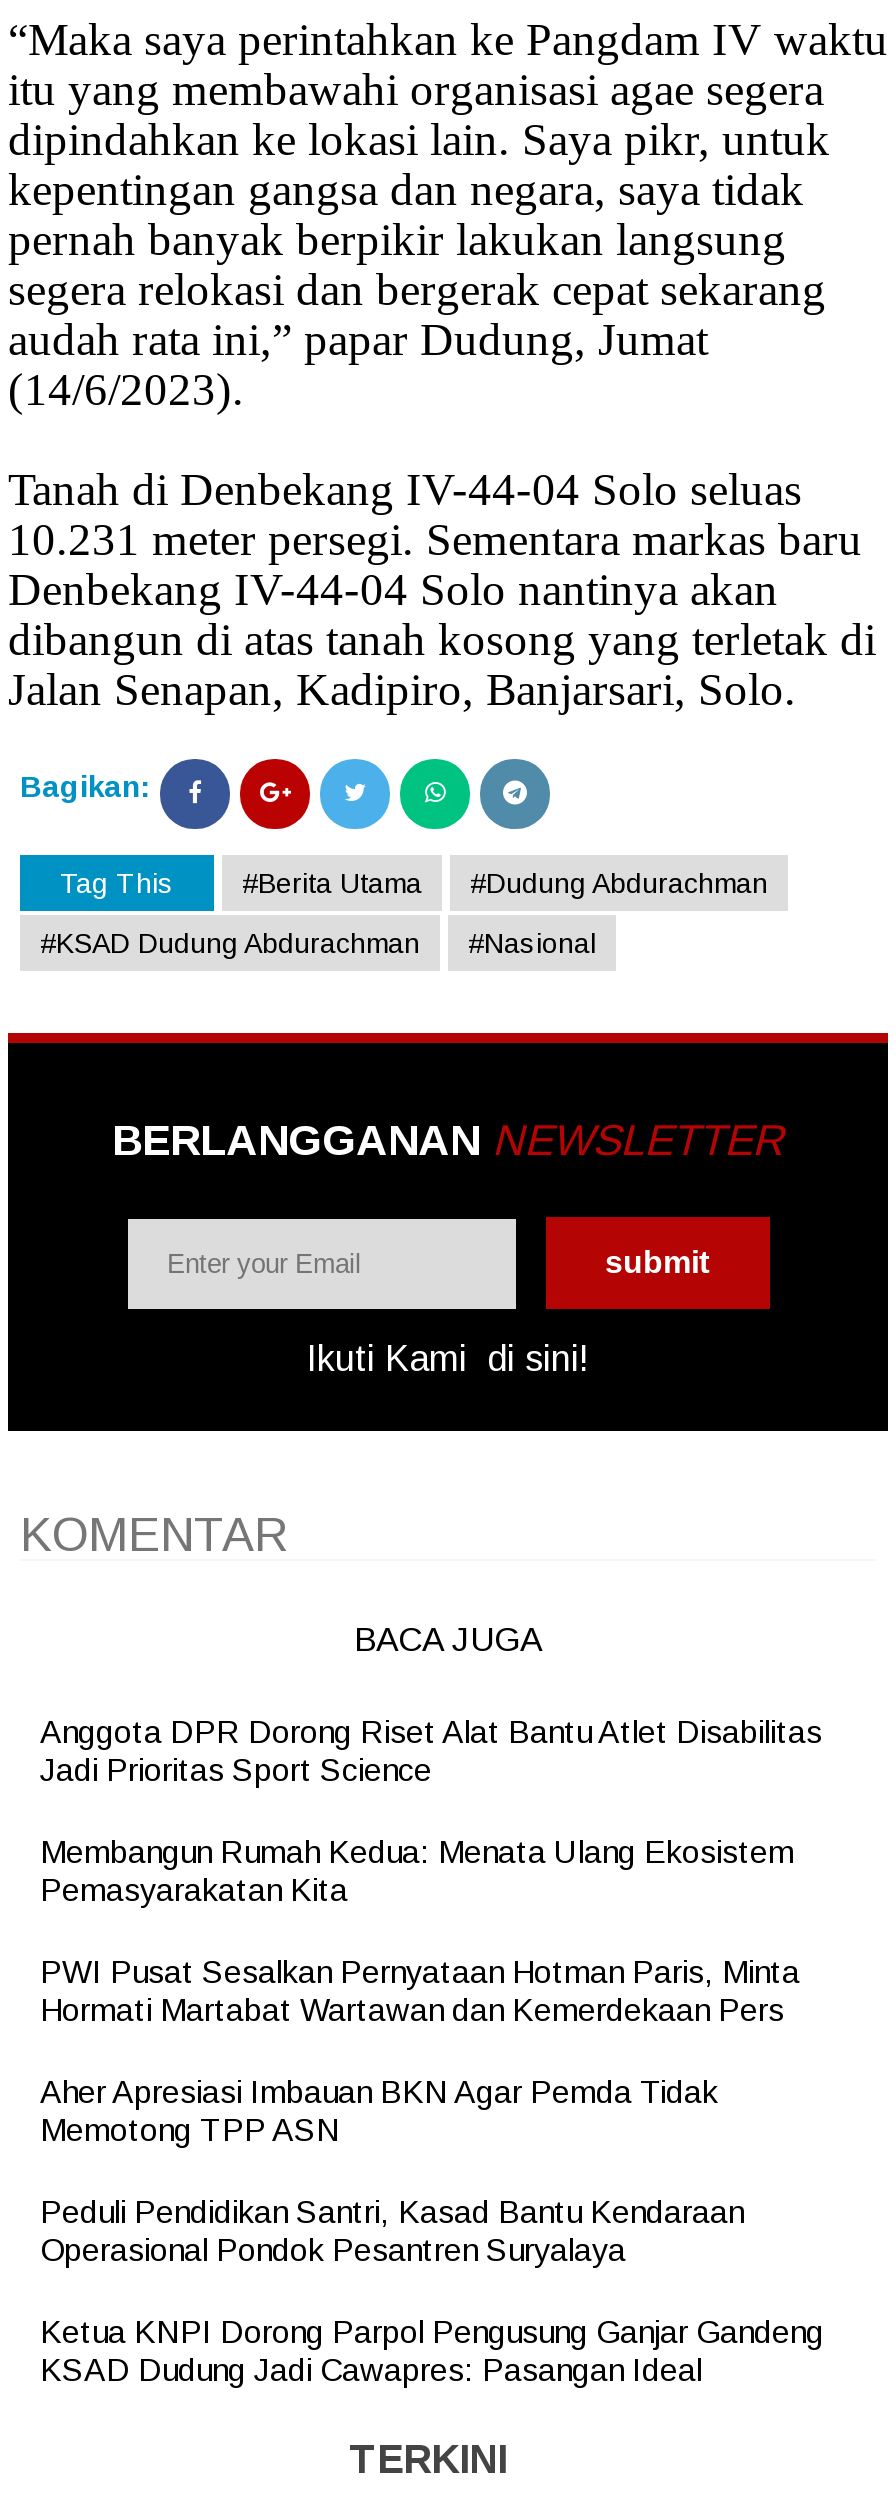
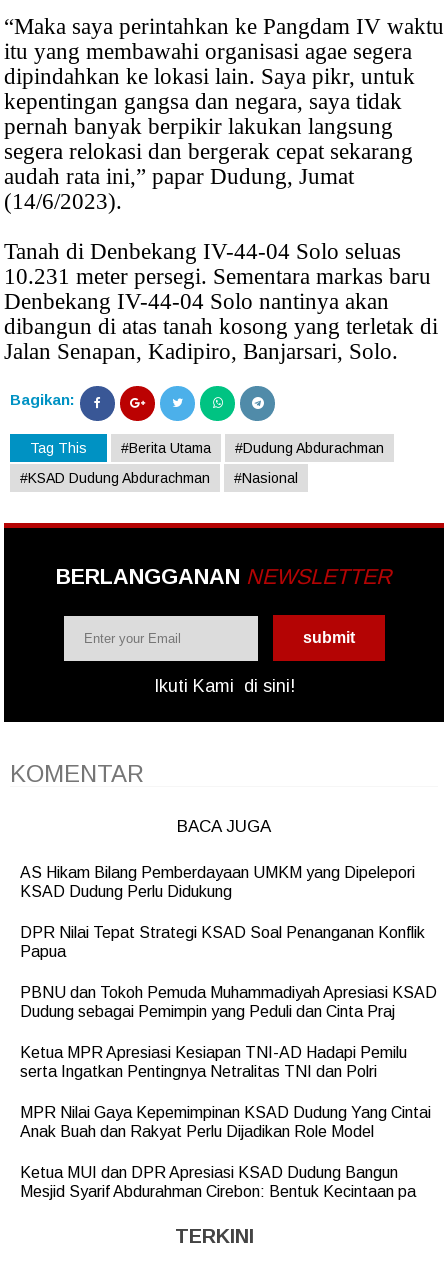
- Anggota DPR Dorong Riset Alat Bantu Atlet Disabilitas
- Jadi Prioritas Sport Science
+ AS Hikam Bilang Pemberdayaan UMKM yang Dipelepori
+ KSAD Dudung Perlu Didukung

- Membangun Rumah Kedua: Menata Ulang Ekosistem
- Pemasyarakatan Kita
+ DPR Nilai Tepat Strategi KSAD Soal Penanganan Konflik
+ Papua

- PWI Pusat Sesalkan Pernyataan Hotman Paris, Minta
- Hormati Martabat Wartawan dan Kemerdekaan Pers
+ PBNU dan Tokoh Pemuda Muhammadiyah Apresiasi KSAD
+ Dudung sebagai Pemimpin yang Peduli dan Cinta Praj

- Aher Apresiasi Imbauan BKN Agar Pemda Tidak
- Memotong TPP ASN
+ Ketua MPR Apresiasi Kesiapan TNI-AD Hadapi Pemilu
+ serta Ingatkan Pentingnya Netralitas TNI dan Polri

- Peduli Pendidikan Santri, Kasad Bantu Kendaraan
- Operasional Pondok Pesantren Suryalaya
+ MPR Nilai Gaya Kepemimpinan KSAD Dudung Yang Cintai
+ Anak Buah dan Rakyat Perlu Dijadikan Role Model

- Ketua KNPI Dorong Parpol Pengusung Ganjar Gandeng
- KSAD Dudung Jadi Cawapres: Pasangan Ideal
+ Ketua MUI dan DPR Apresiasi KSAD Dudung Bangun
+ Mesjid Syarif Abdurahman Cirebon: Bentuk Kecintaan pa
